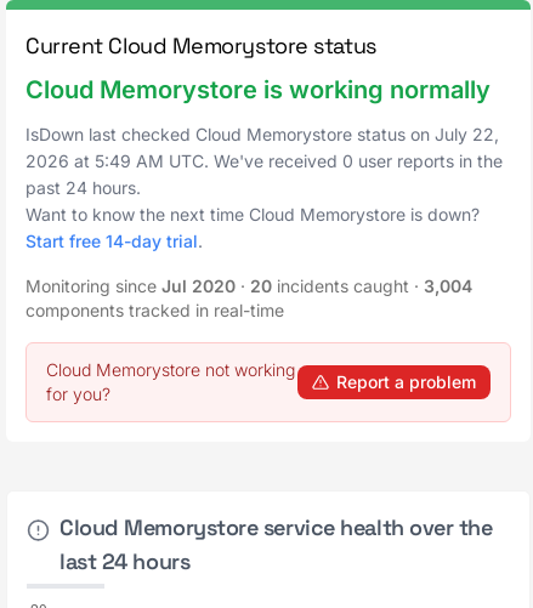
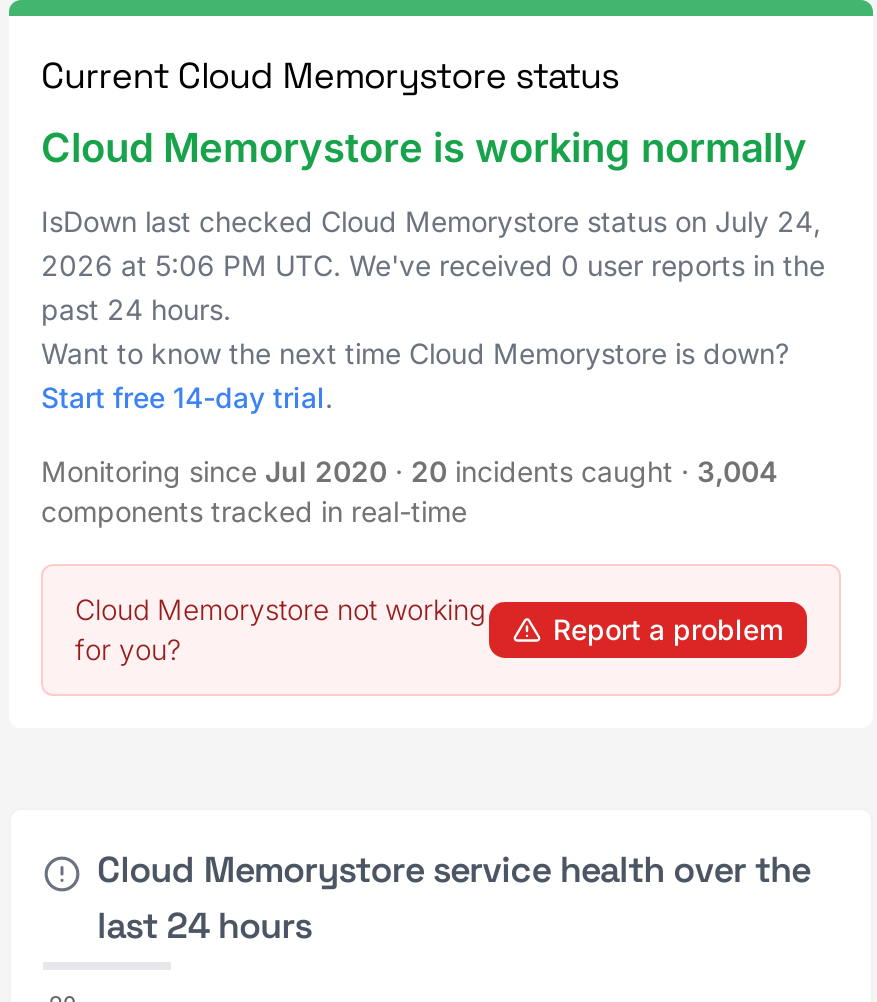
- IsDown last checked Cloud Memorystore status on July 22,
+ IsDown last checked Cloud Memorystore status on July 24,

- 2026 at 5:49 AM UTC. We've received 0 user reports in the
+ 2026 at 5:06 PM UTC. We've received 0 user reports in the
